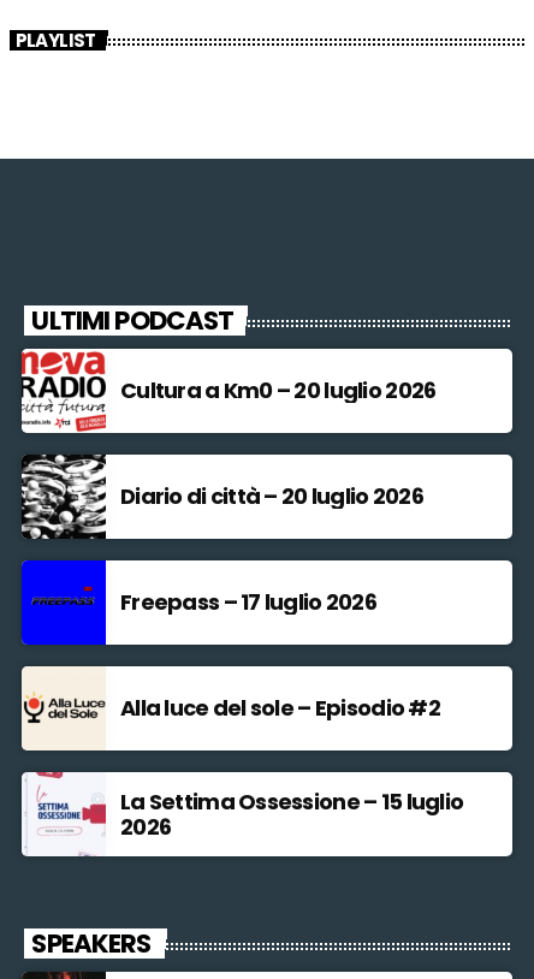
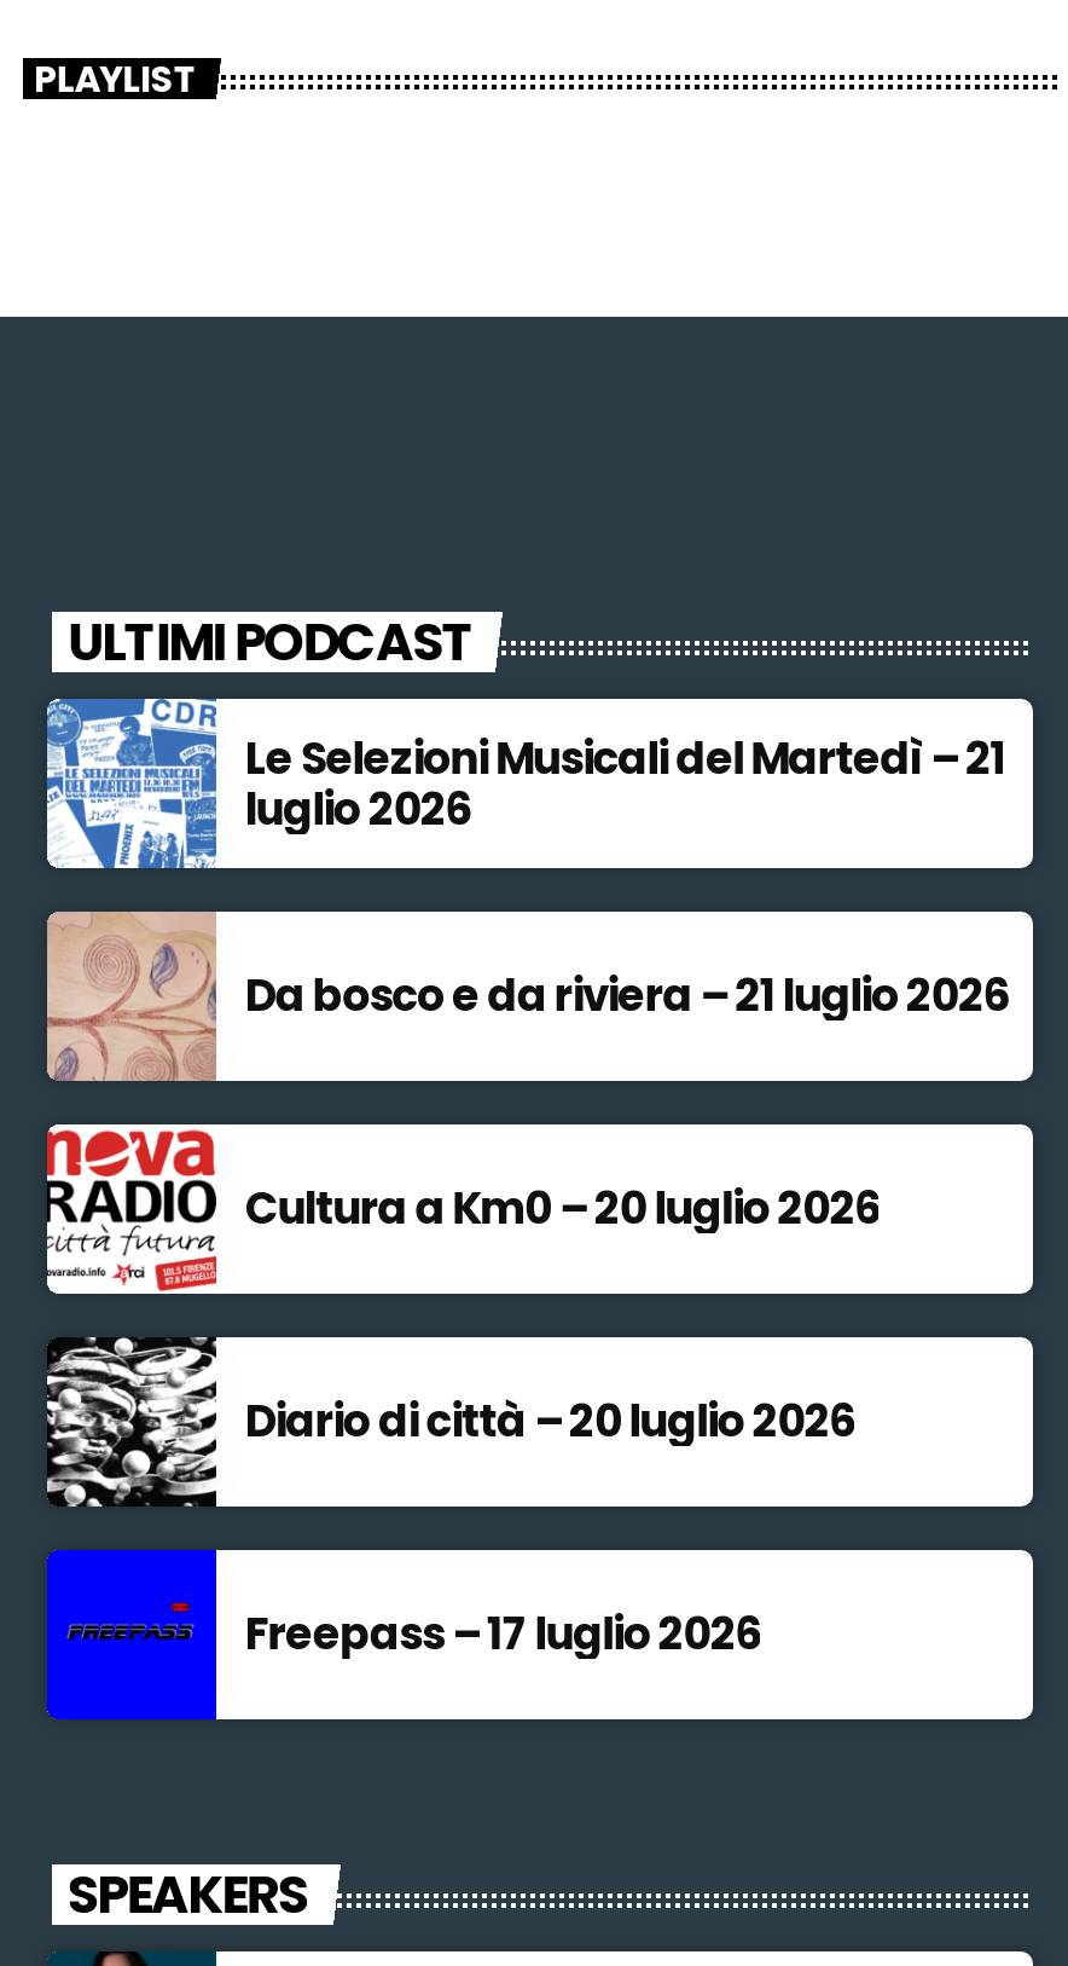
+ [image]
+ Le Selezioni Musicali del Martedì – 21
+ luglio 2026
+ Da bosco e da riviera – 21 luglio 2026

+ [image]

moved down: [image] | Cultura a Km0 – 20 luglio 2026 | Diario di città – 20 luglio 2026 | Freepass – 17 luglio 2026

- [image]
- Alla luce del sole – Episodio #2
- La Settima Ossessione – 15 luglio
- 2026

- [image]
